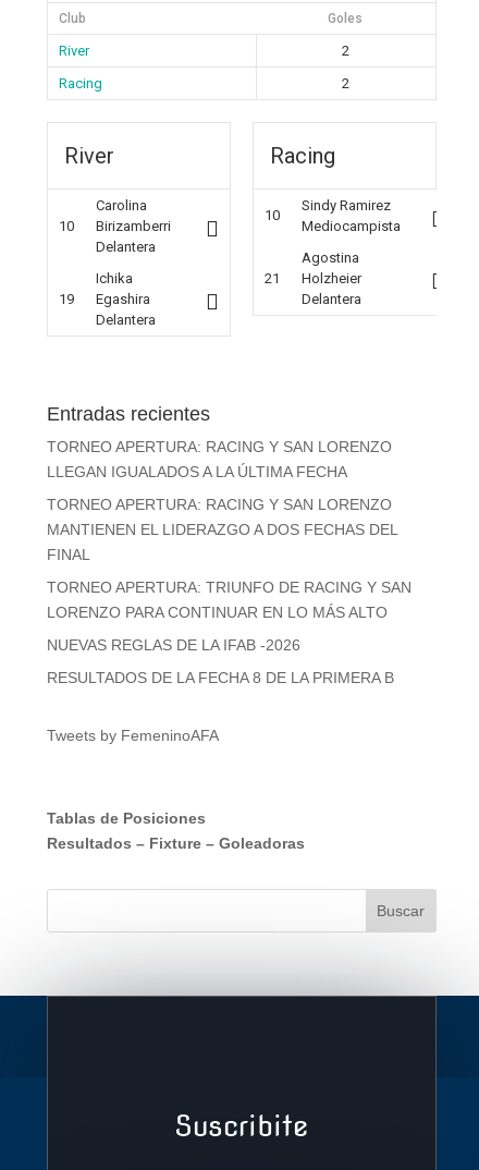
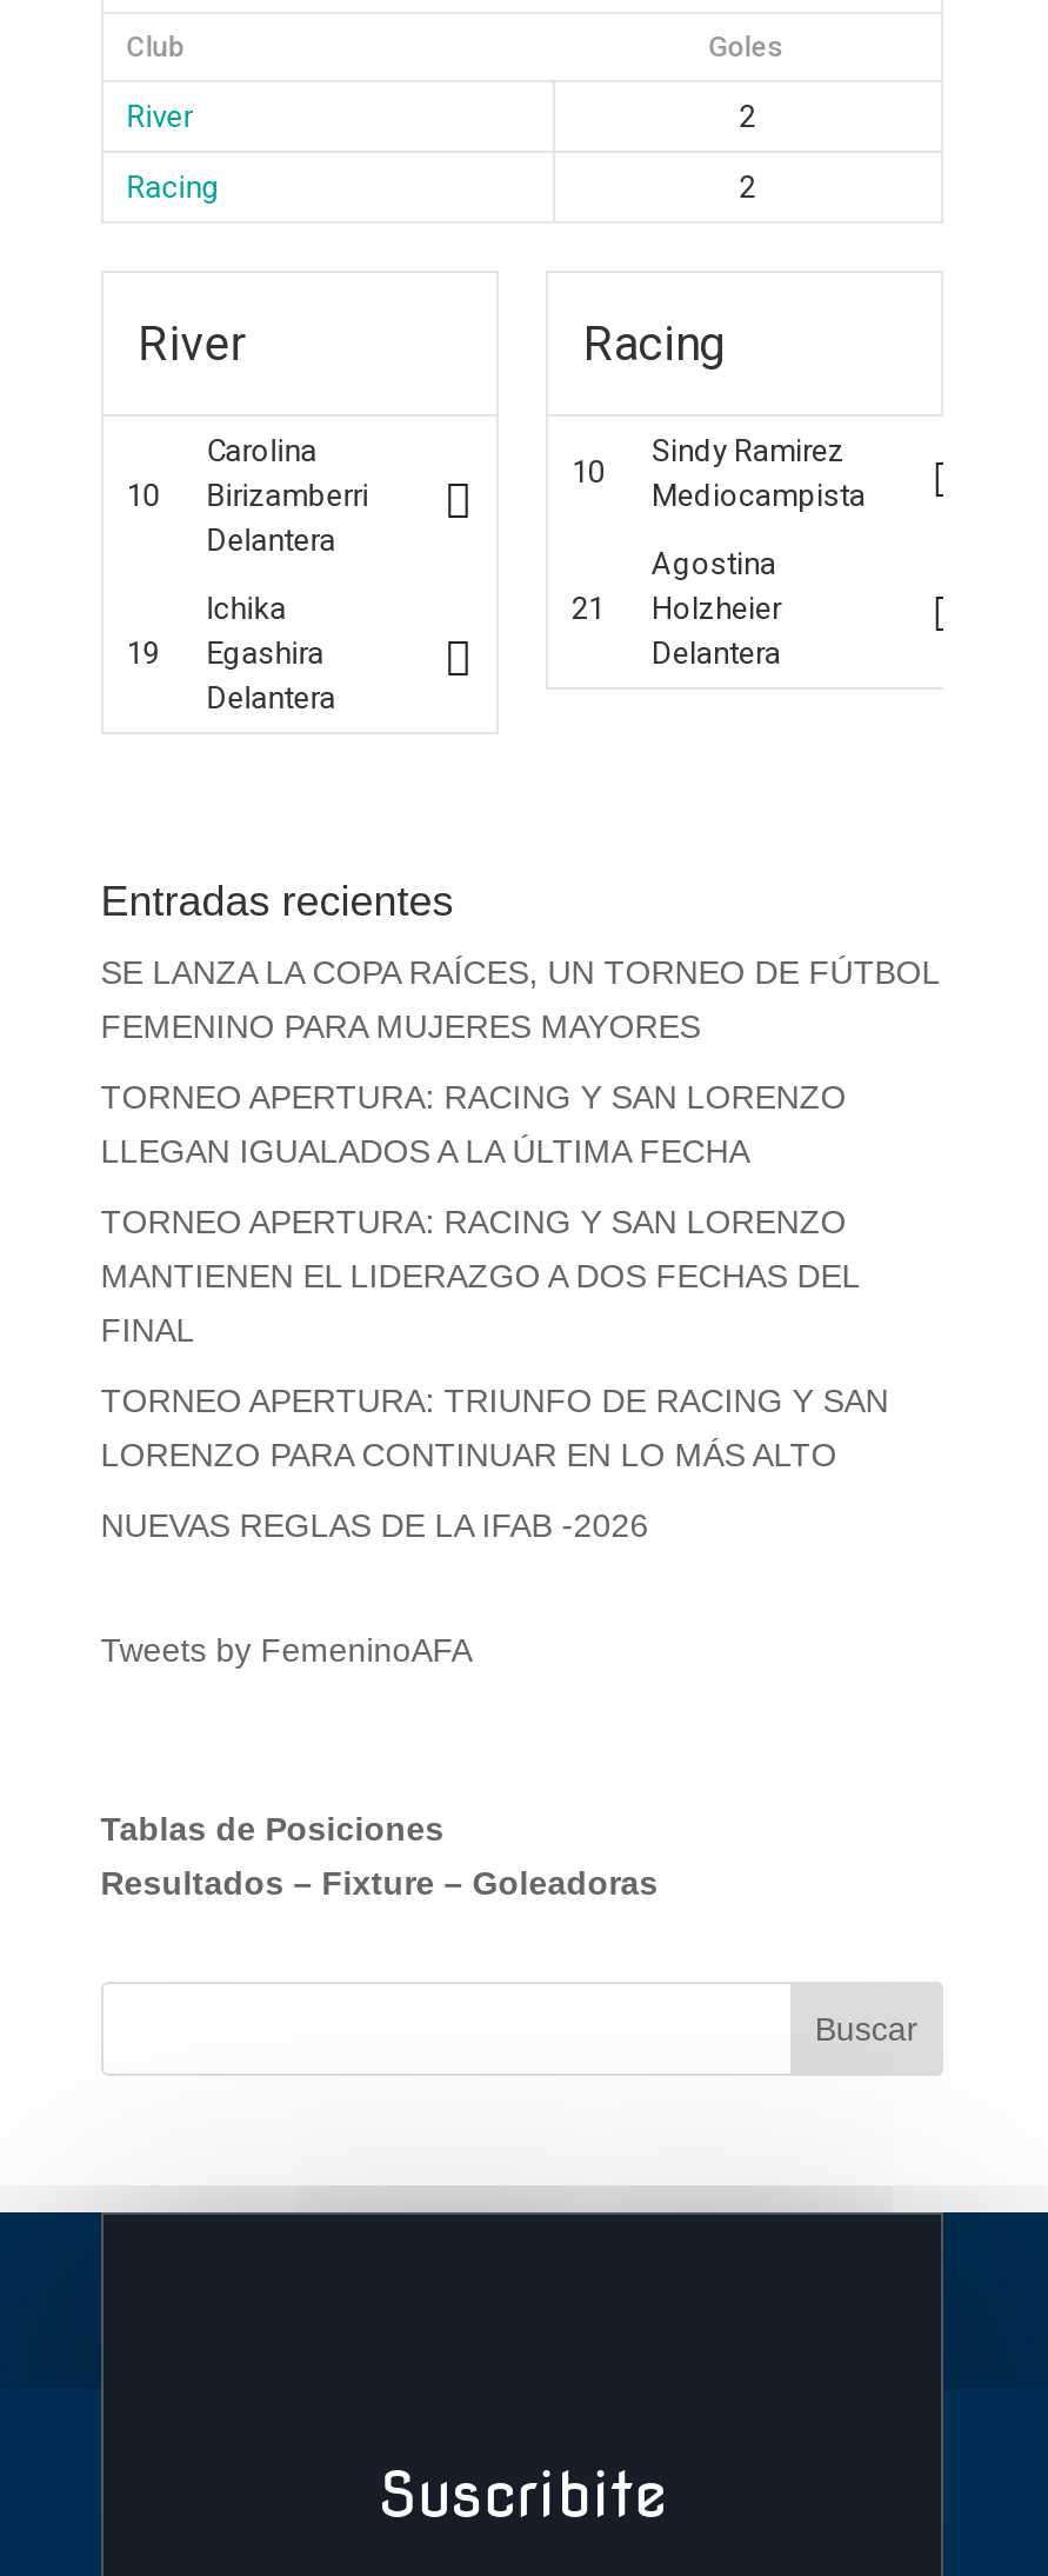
+ SE LANZA LA COPA RAÍCES, UN TORNEO DE FÚTBOL
+ FEMENINO PARA MUJERES MAYORES

moved down: TORNEO APERTURA: RACING Y SAN LORENZO | LLEGAN IGUALADOS A LA ÚLTIMA FECHA | TORNEO APERTURA: RACING Y SAN LORENZO | MANTIENEN EL LIDERAZGO A DOS FECHAS DEL | FINAL | TORNEO APERTURA: TRIUNFO DE RACING Y SAN | LORENZO PARA CONTINUAR EN LO MÁS ALTO | NUEVAS REGLAS DE LA IFAB -2026

- RESULTADOS DE LA FECHA 8 DE LA PRIMERA B
